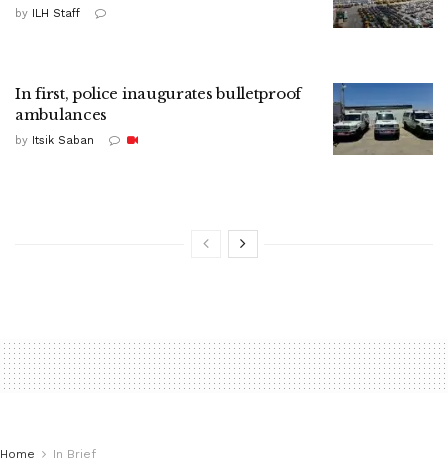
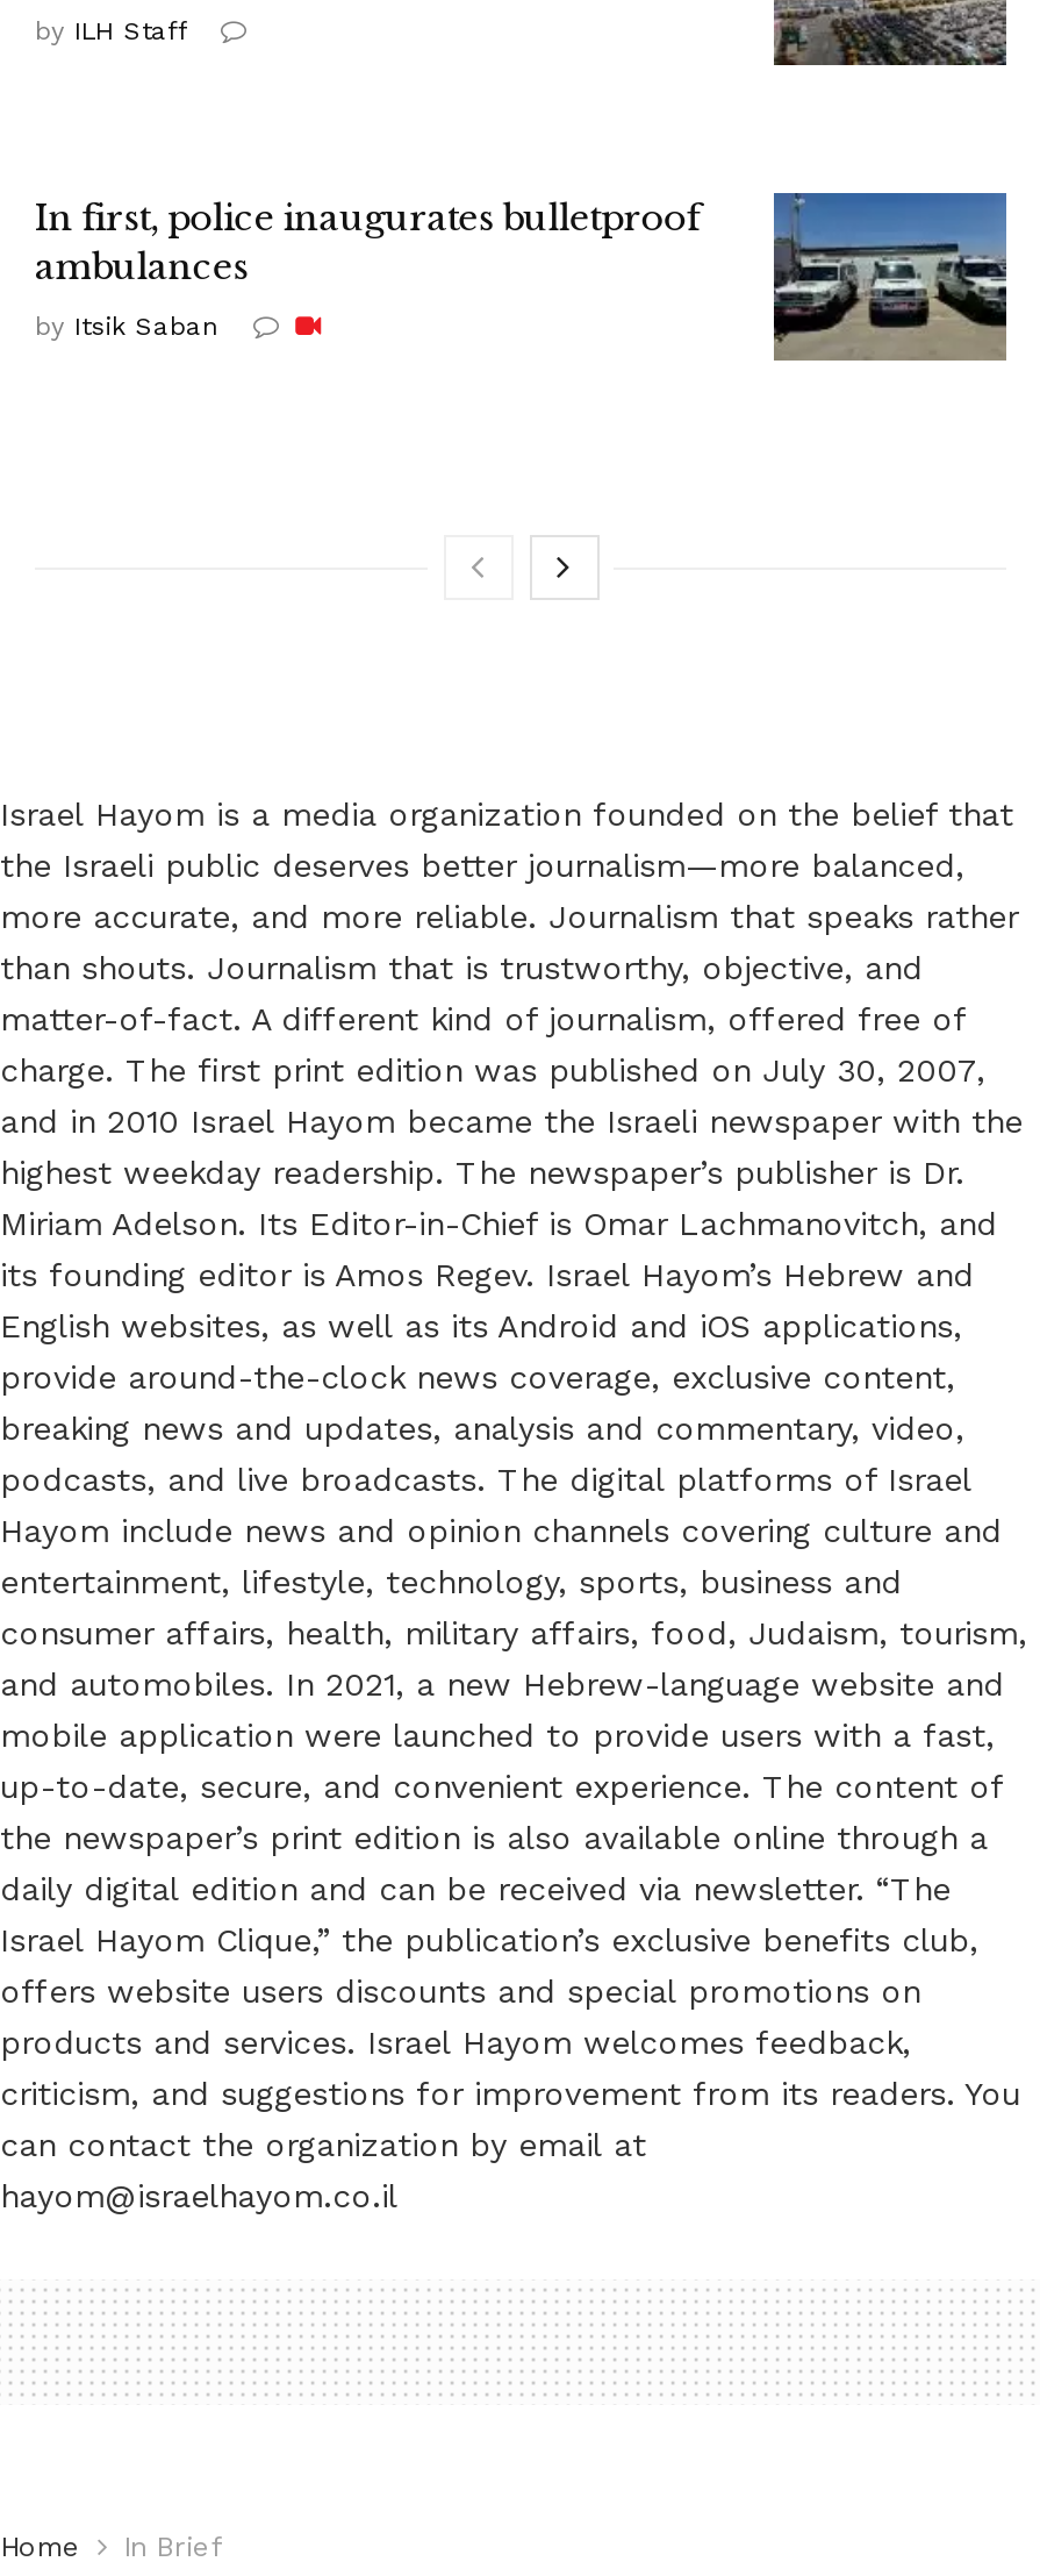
+ Israel Hayom is a media organization founded on the belief that
+ the Israeli public deserves better journalism—more balanced,
+ more accurate, and more reliable. Journalism that speaks rather
+ than shouts. Journalism that is trustworthy, objective, and
+ matter-of-fact. A different kind of journalism, offered free of
+ charge. The first print edition was published on July 30, 2007,
+ and in 2010 Israel Hayom became the Israeli newspaper with the
+ highest weekday readership. The newspaper’s publisher is Dr.
+ Miriam Adelson. Its Editor-in-Chief is Omar Lachmanovitch, and
+ its founding editor is Amos Regev. Israel Hayom’s Hebrew and
+ English websites, as well as its Android and iOS applications,
+ provide around-the-clock news coverage, exclusive content,
+ breaking news and updates, analysis and commentary, video,
+ podcasts, and live broadcasts. The digital platforms of Israel
+ Hayom include news and opinion channels covering culture and
+ entertainment, lifestyle, technology, sports, business and
+ consumer affairs, health, military affairs, food, Judaism, tourism,
+ and automobiles. In 2021, a new Hebrew-language website and
+ mobile application were launched to provide users with a fast,
+ up-to-date, secure, and convenient experience. The content of
+ the newspaper’s print edition is also available online through a
+ daily digital edition and can be received via newsletter. “The
+ Israel Hayom Clique,” the publication’s exclusive benefits club,
+ offers website users discounts and special promotions on
+ products and services. Israel Hayom welcomes feedback,
+ criticism, and suggestions for improvement from its readers. You
+ can contact the organization by email at
+ hayom@israelhayom.co.il
